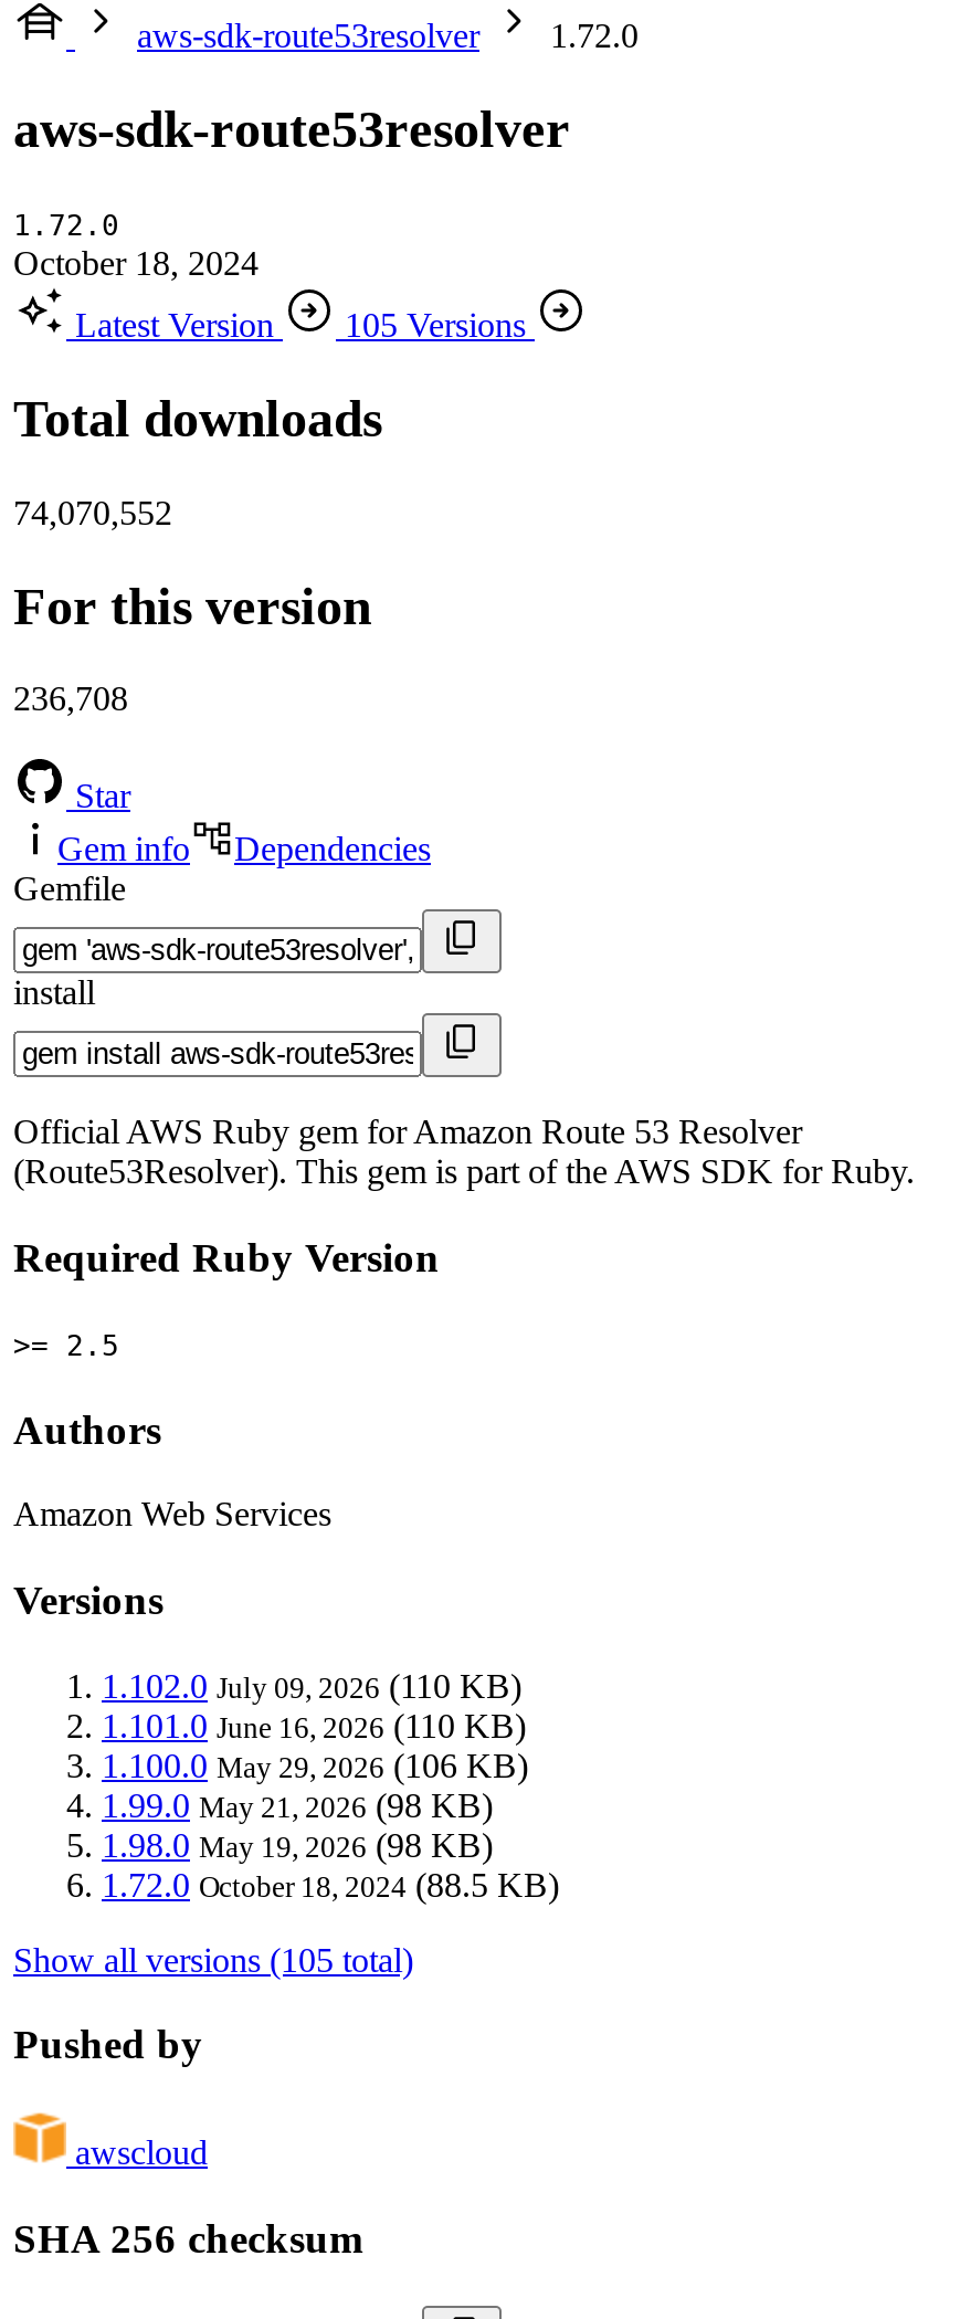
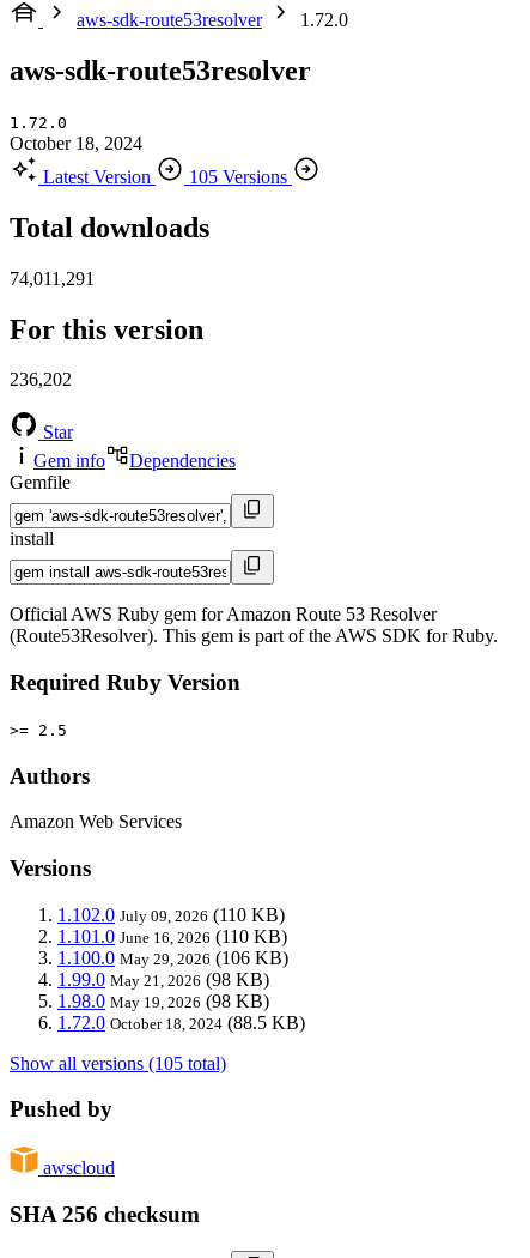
- 74,070,552
+ 74,011,291

- 236,708
+ 236,202
